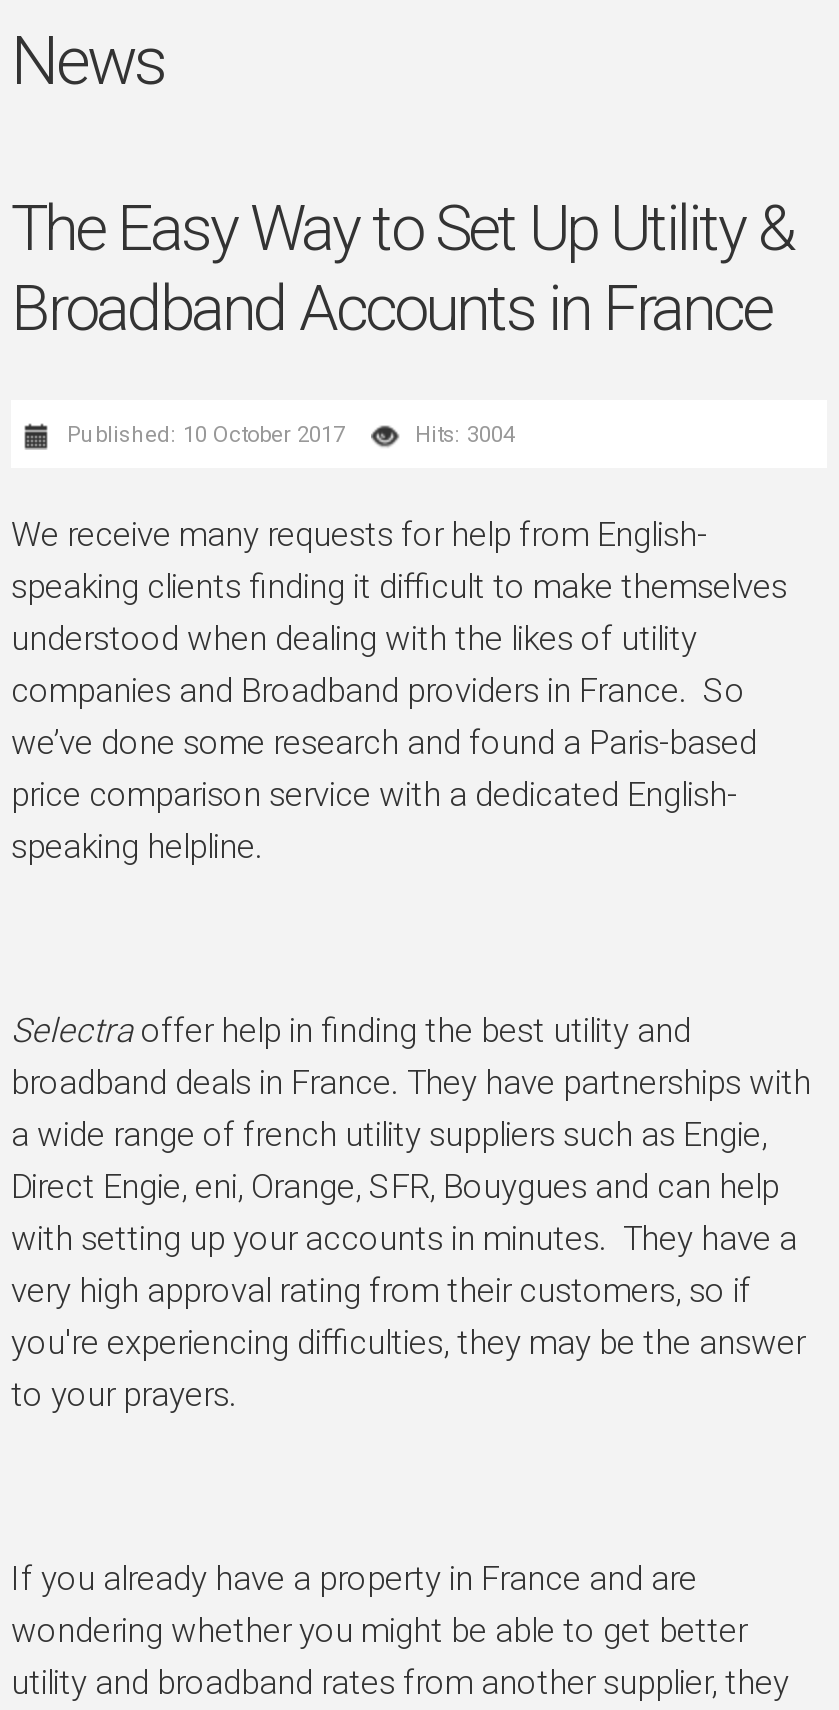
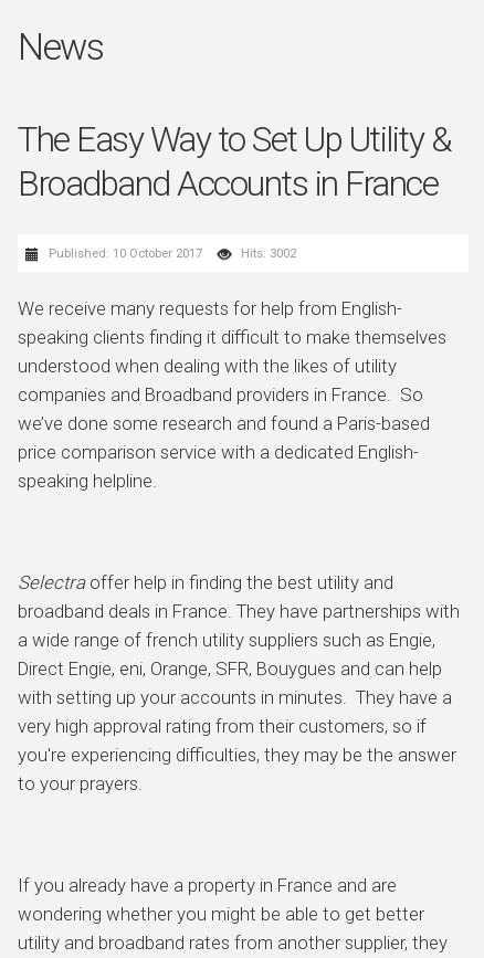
- Hits: 3004
+ Hits: 3002
